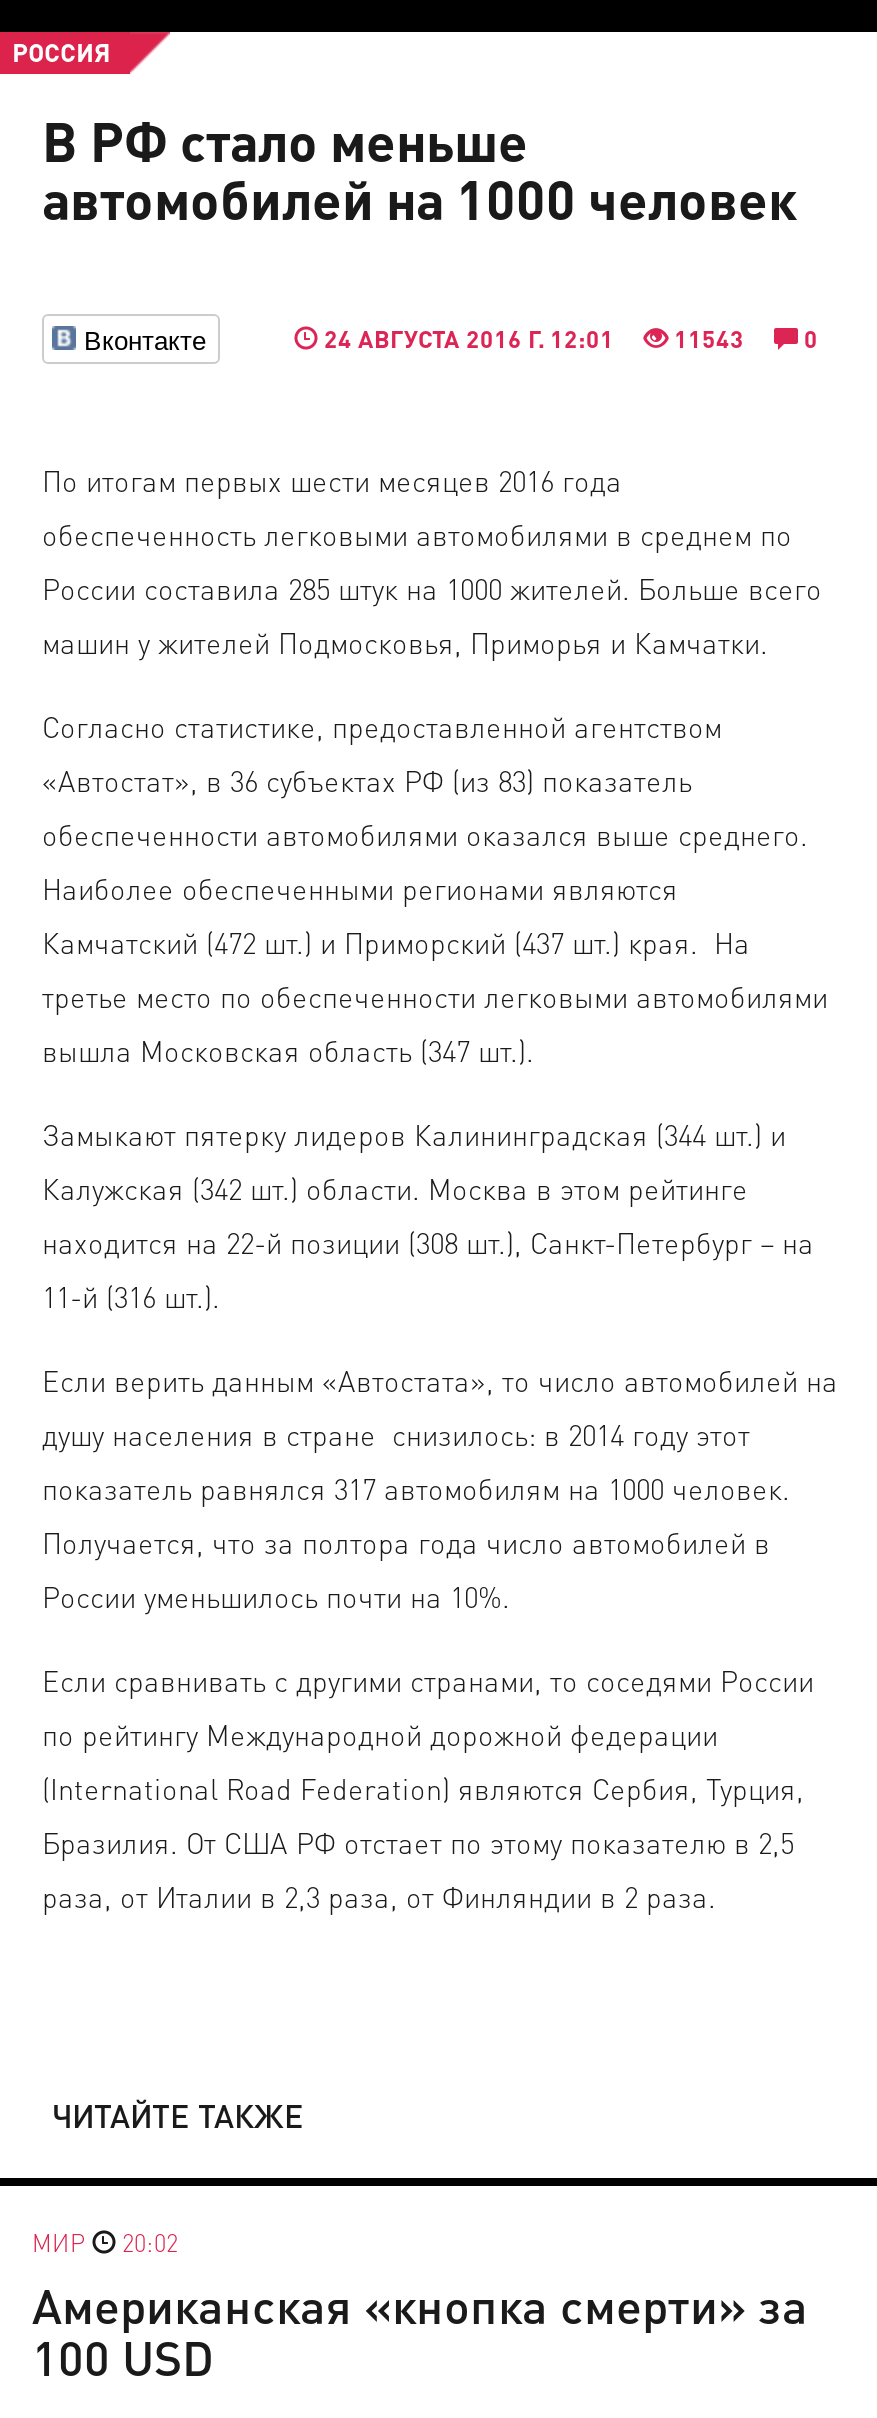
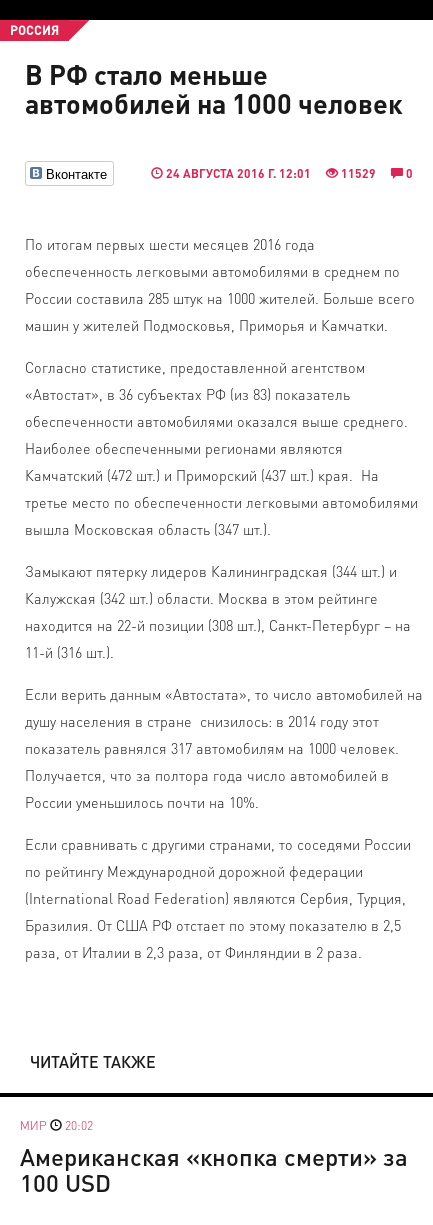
- 24 АВГУСТА 2016 Г. 12:01 11543 0
+ 24 АВГУСТА 2016 Г. 12:01 11529 0
